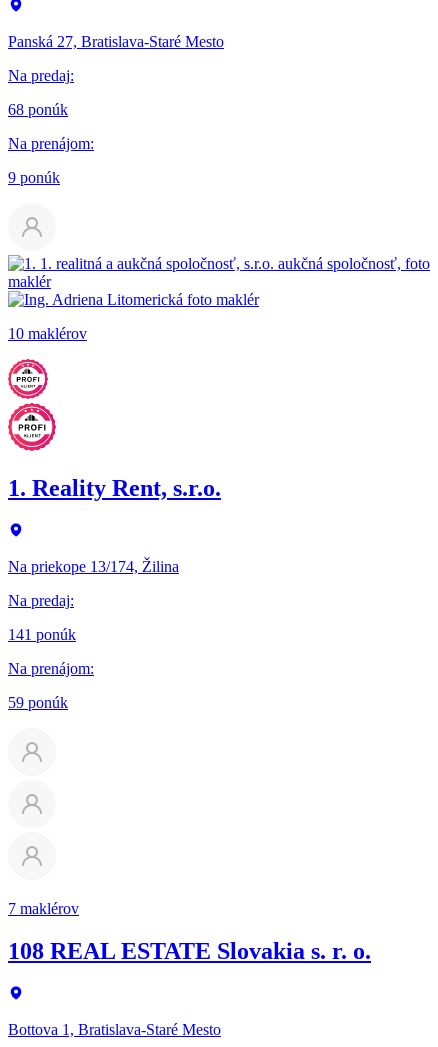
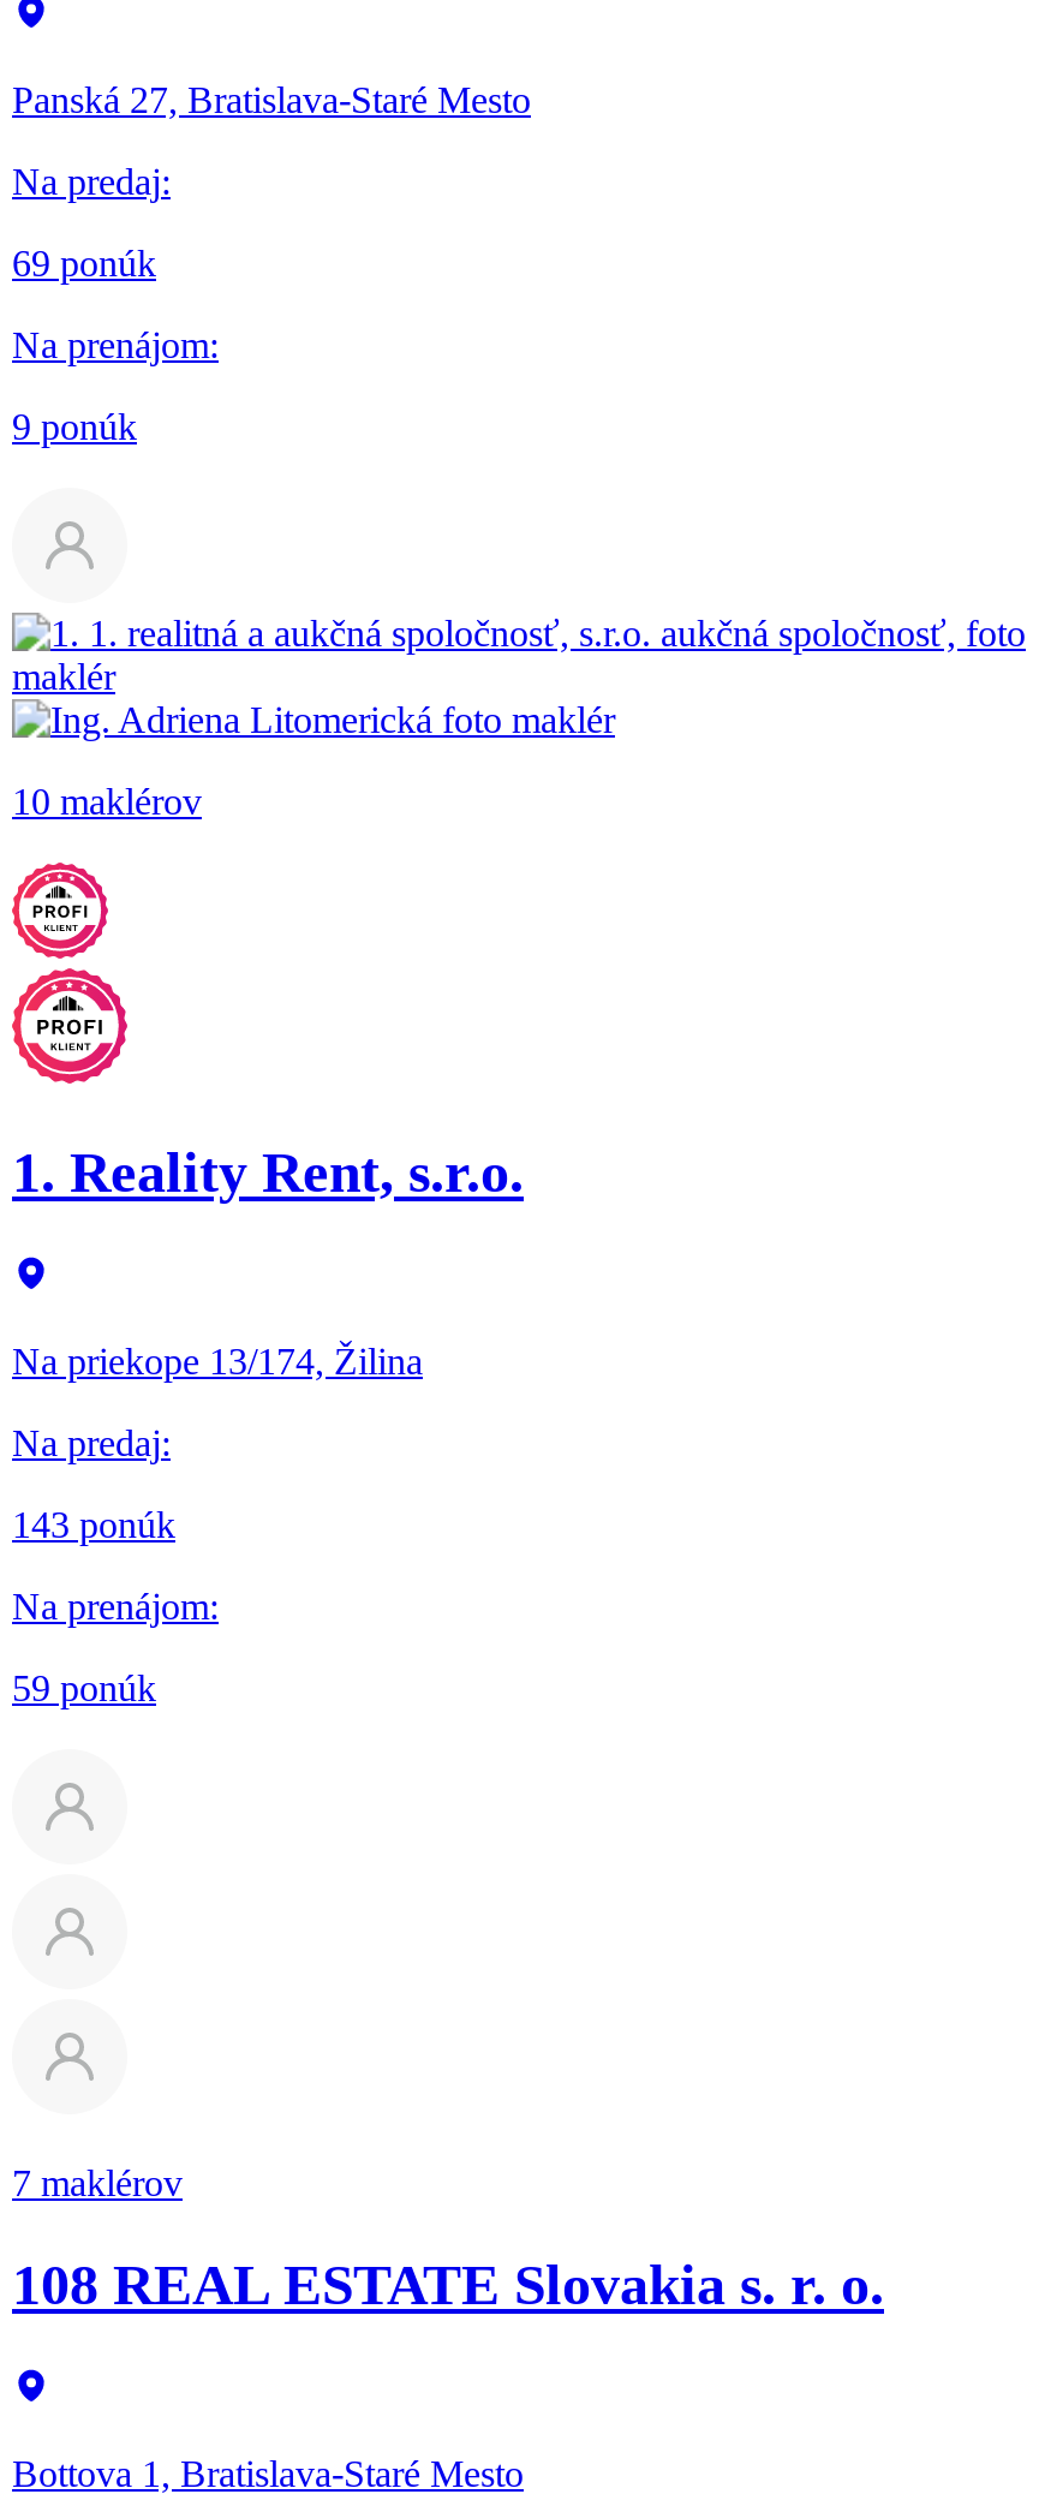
- 68 ponúk
+ 69 ponúk

- 141 ponúk
+ 143 ponúk
